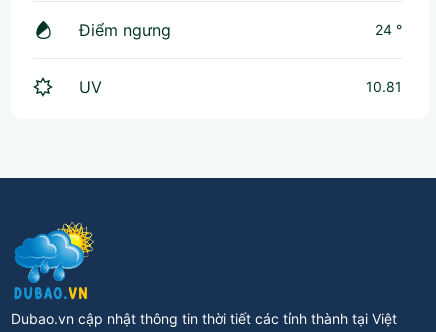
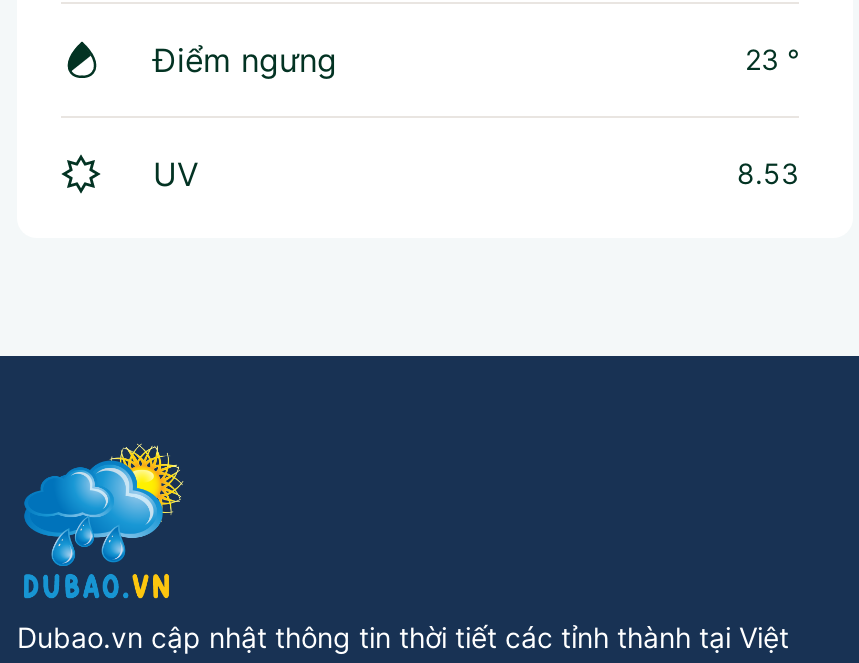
- 24 °
+ 23 °

- 10.81
+ 8.53
